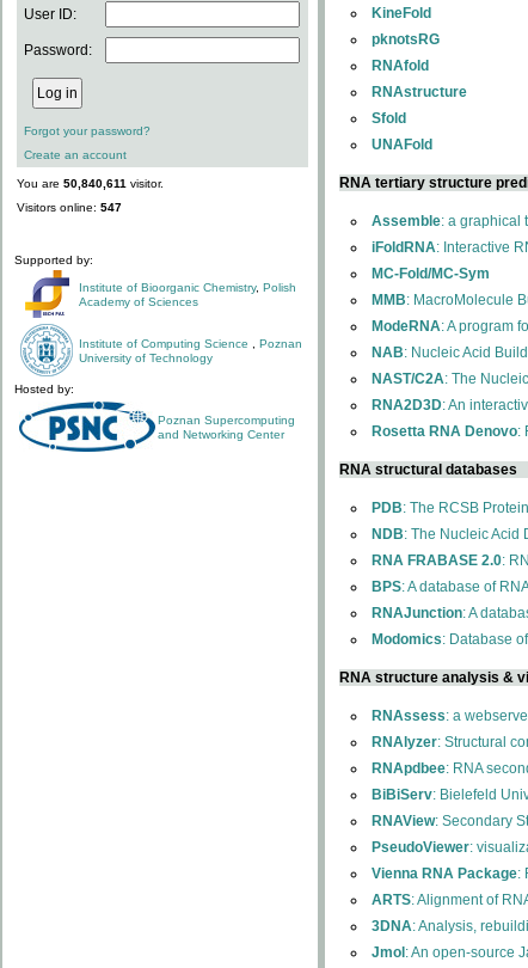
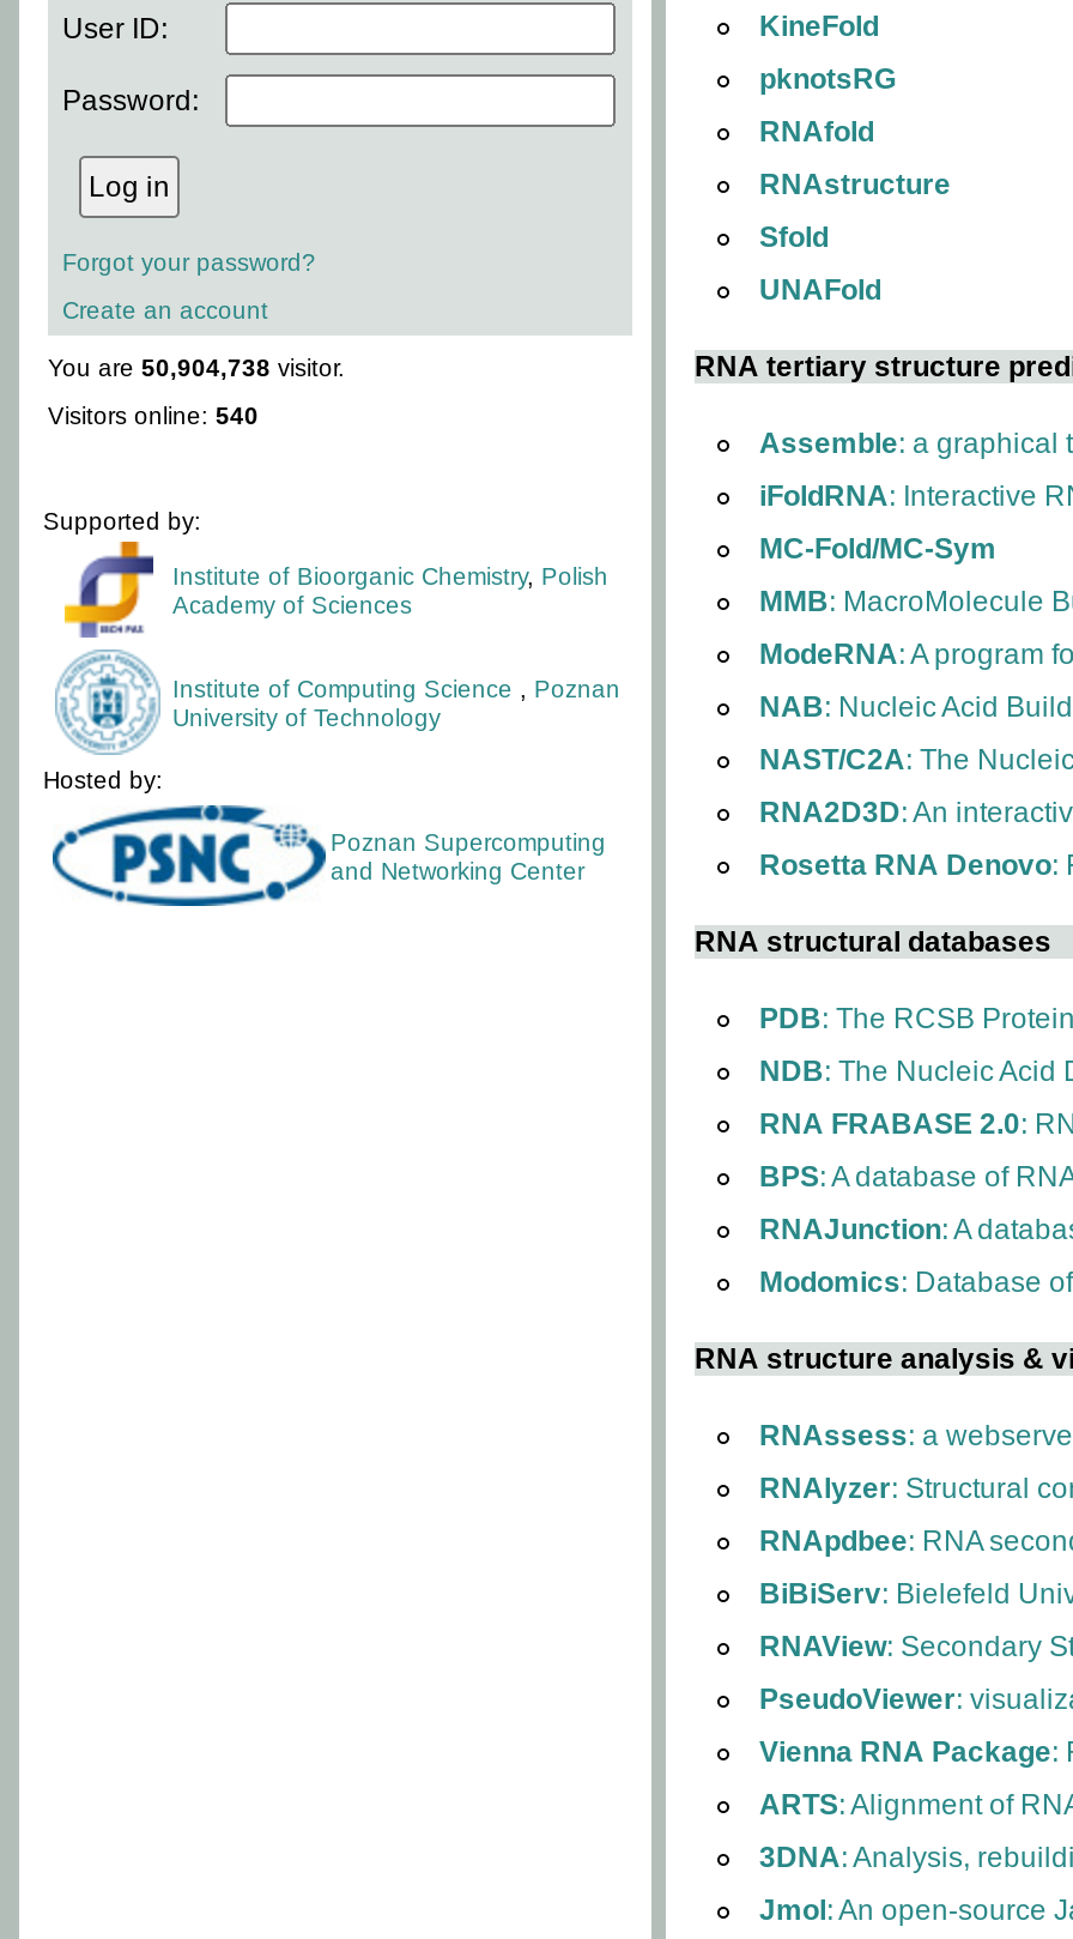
- You are 50,840,611 visitor.
+ You are 50,904,738 visitor.

- Visitors online: 547
+ Visitors online: 540
